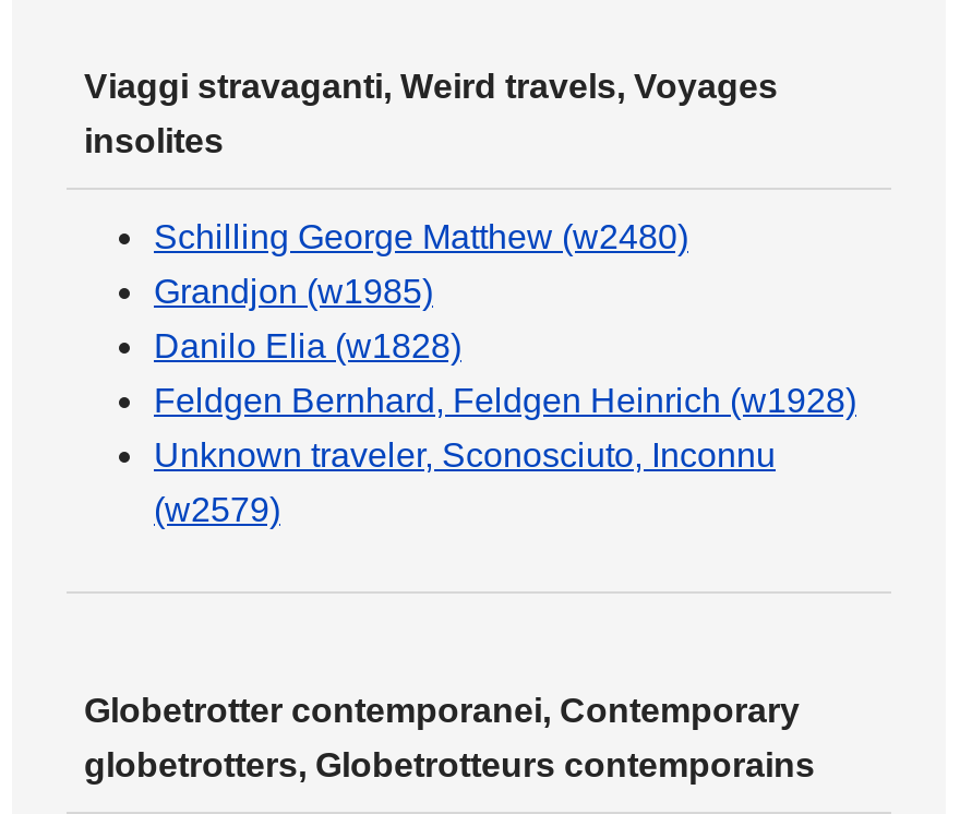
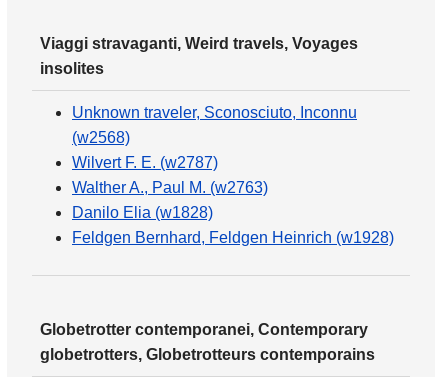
- Schilling George Matthew (w2480)
- Grandjon (w1985)
+ (w2568)
+ Wilvert F. E. (w2787)
+ Walther A., Paul M. (w2763)

moved down: Danilo Elia (w1828) | Feldgen Bernhard, Feldgen Heinrich (w1928)

moved up: Unknown traveler, Sconosciuto, Inconnu

- (w2579)
